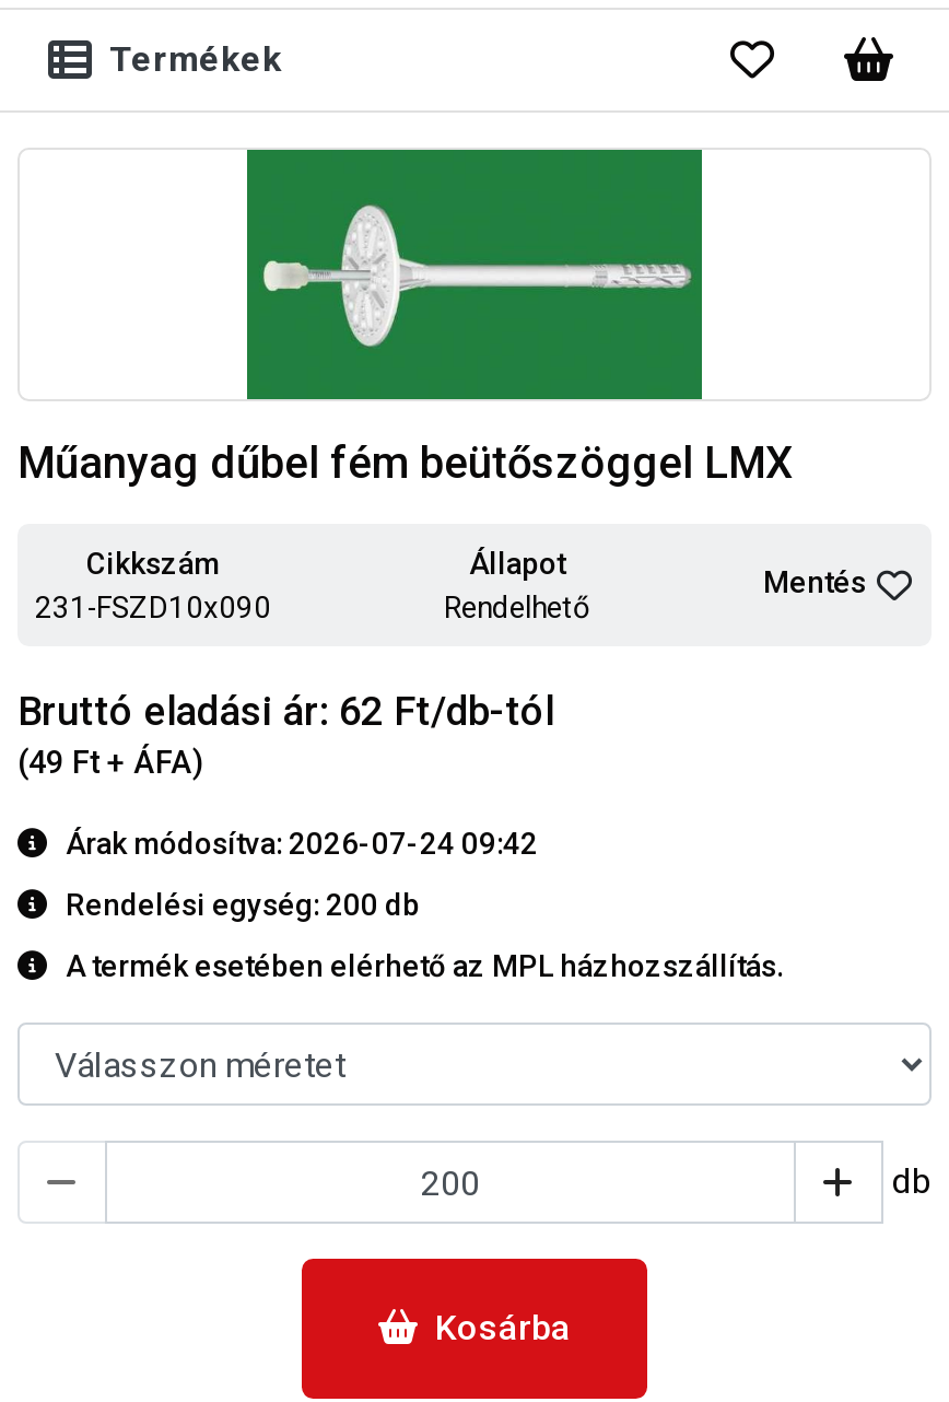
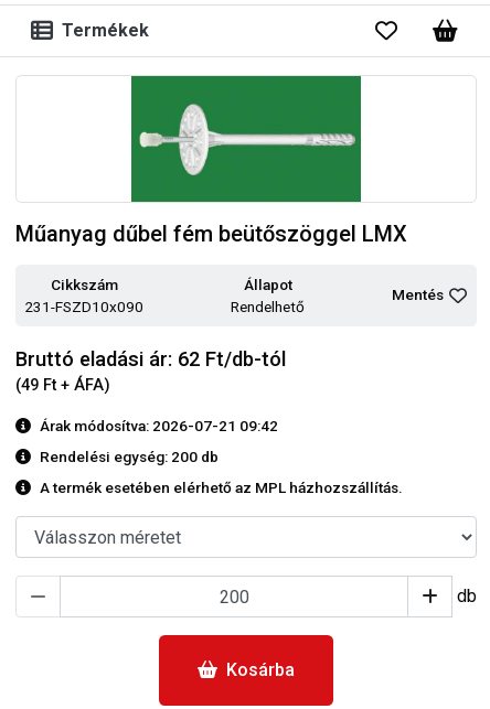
- Árak módosítva: 2026-07-24 09:42
+ Árak módosítva: 2026-07-21 09:42
